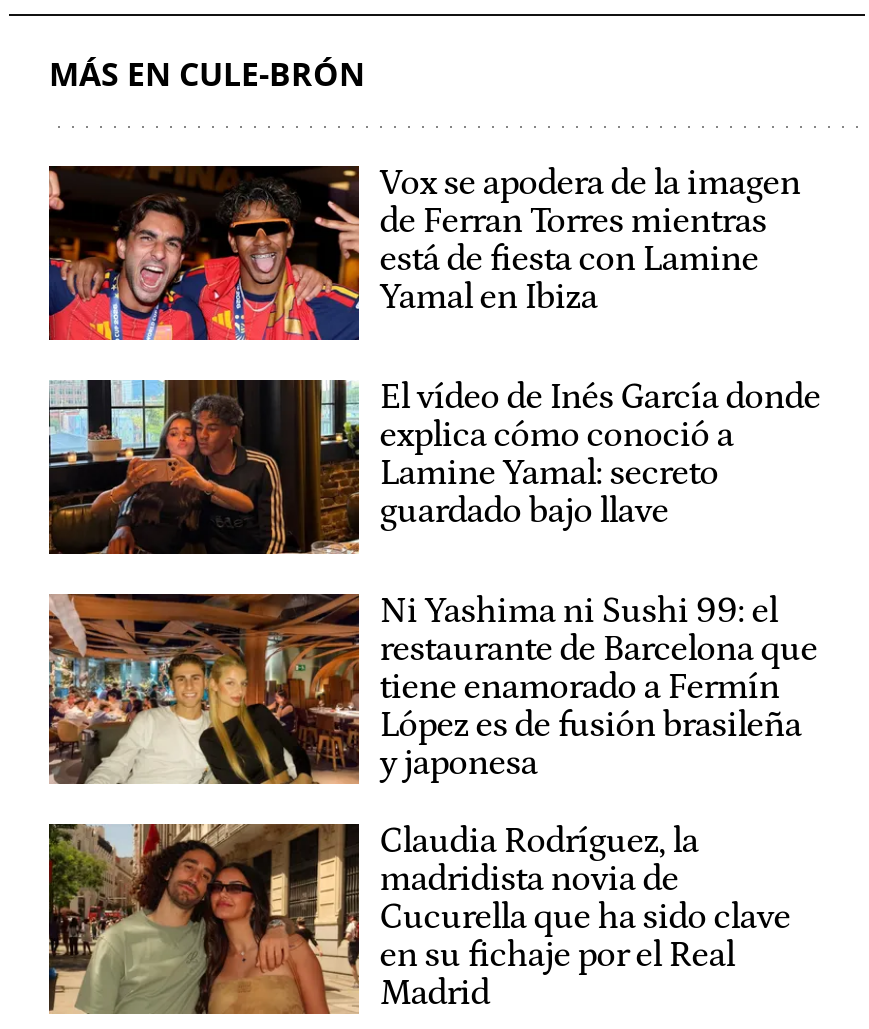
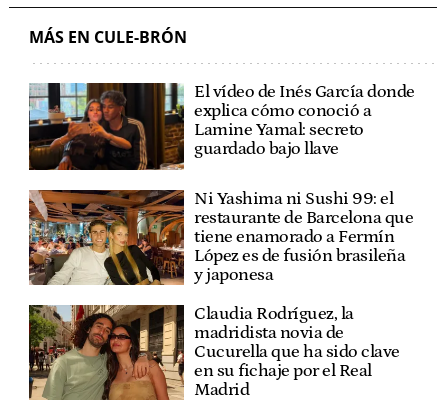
- [image]
- Vox se apodera de la imagen
- de Ferran Torres mientras
- está de fiesta con Lamine
- Yamal en Ibiza
